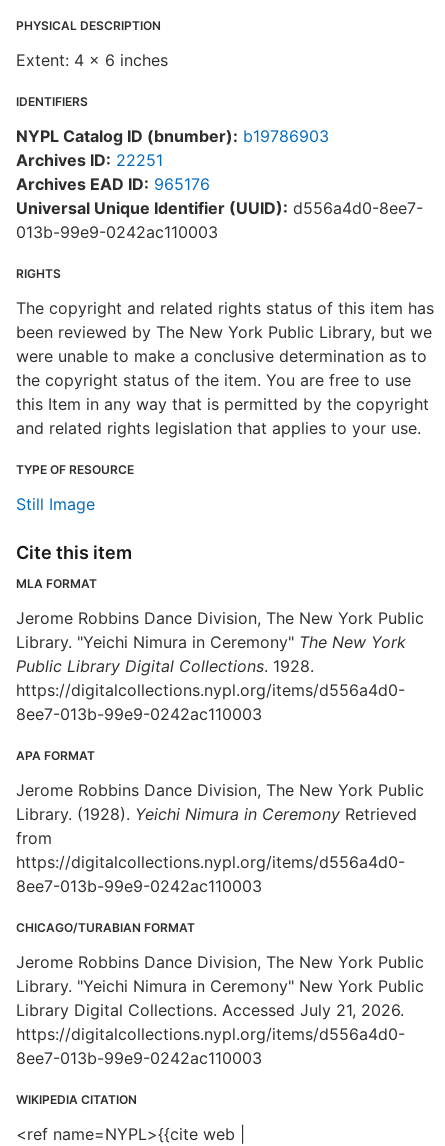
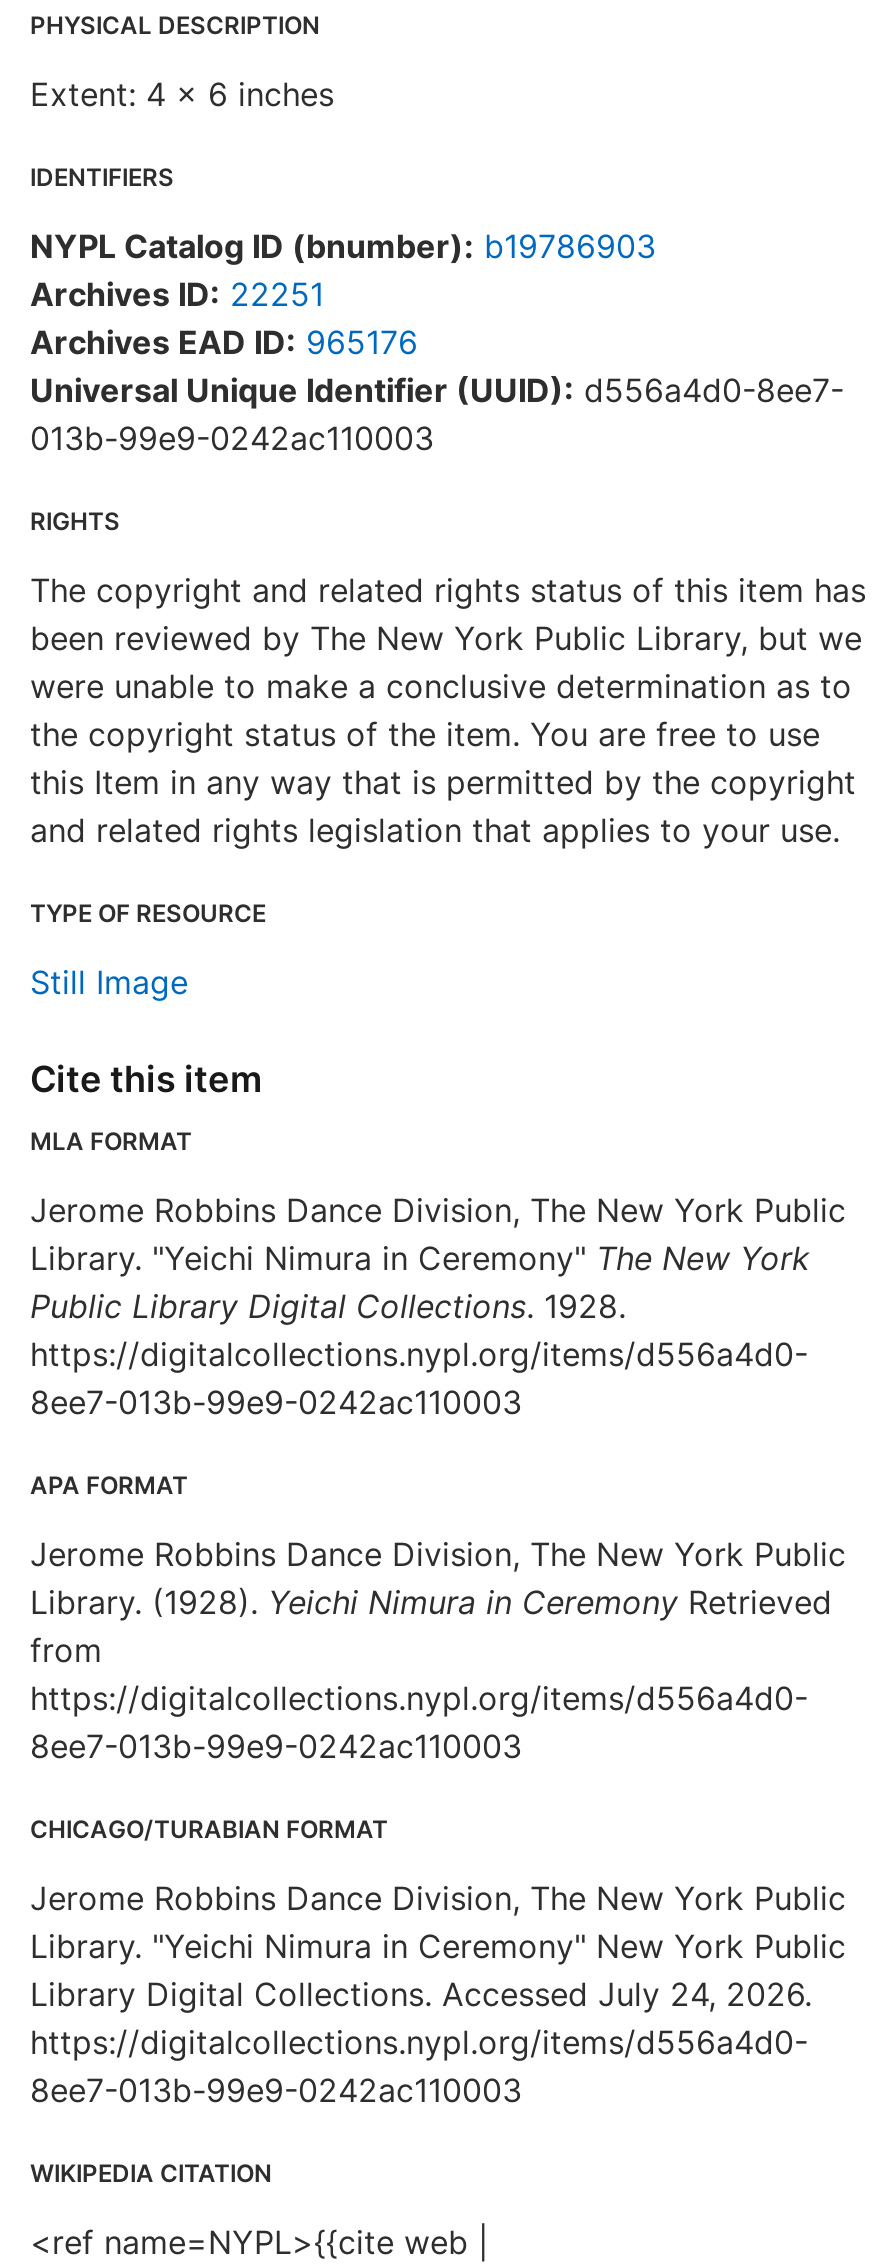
- Library Digital Collections. Accessed July 21, 2026.
+ Library Digital Collections. Accessed July 24, 2026.
